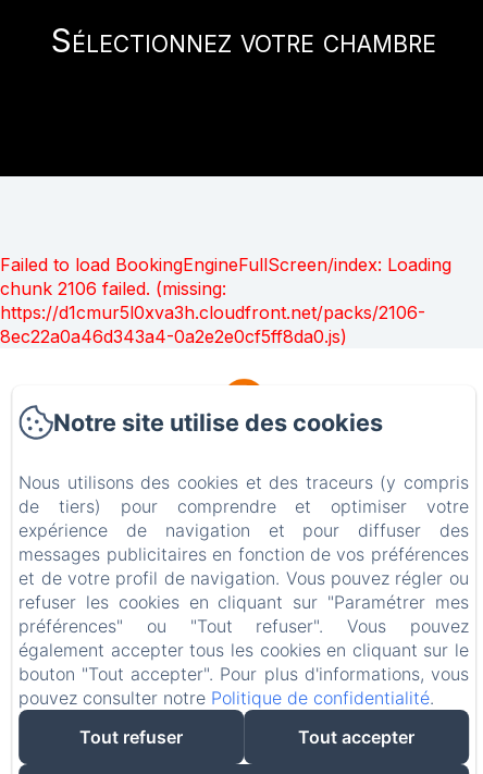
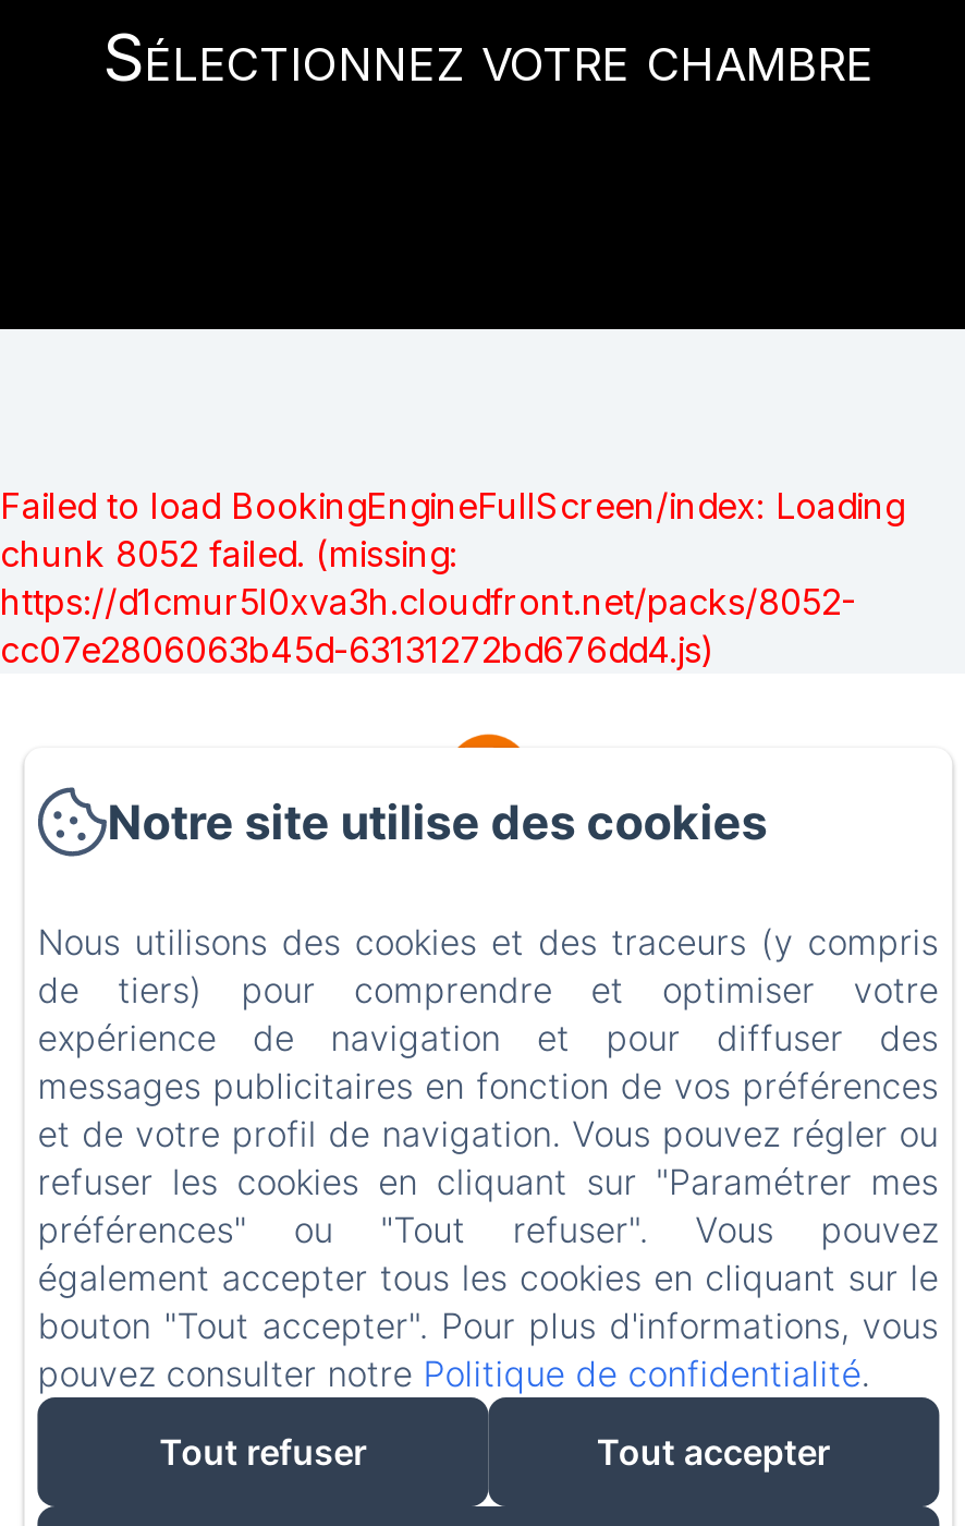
- chunk 2106 failed. (missing:
- https://d1cmur5l0xva3h.cloudfront.net/packs/2106-
- 8ec22a0a46d343a4-0a2e2e0cf5ff8da0.js)
+ chunk 8052 failed. (missing:
+ https://d1cmur5l0xva3h.cloudfront.net/packs/8052-
+ cc07e2806063b45d-63131272bd676dd4.js)
